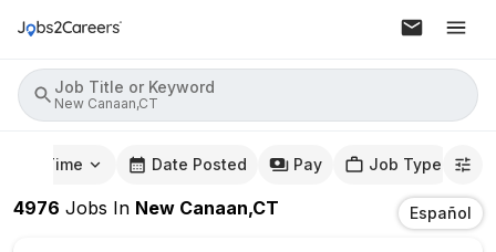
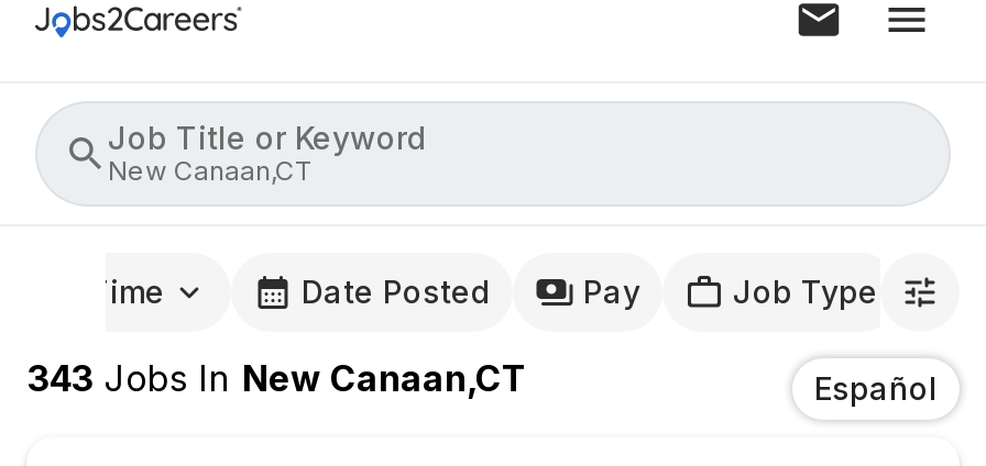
- 4976 Jobs In New Canaan,CT
+ 343 Jobs In New Canaan,CT
